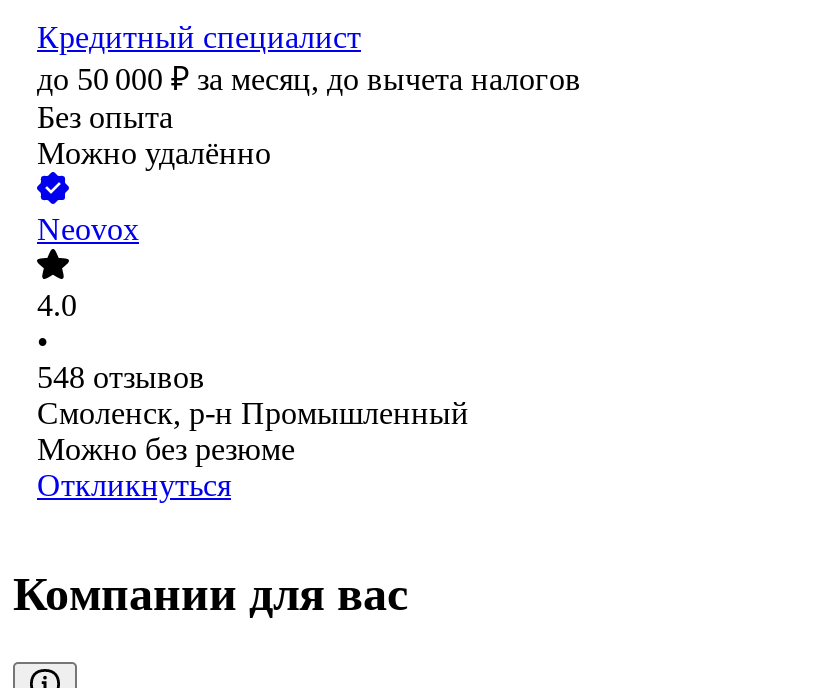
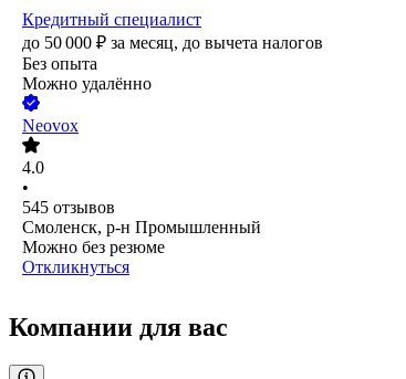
- 548 отзывов
+ 545 отзывов
